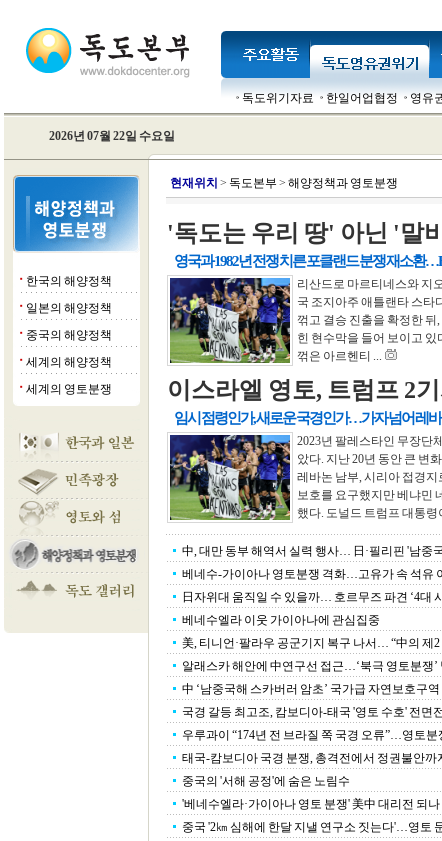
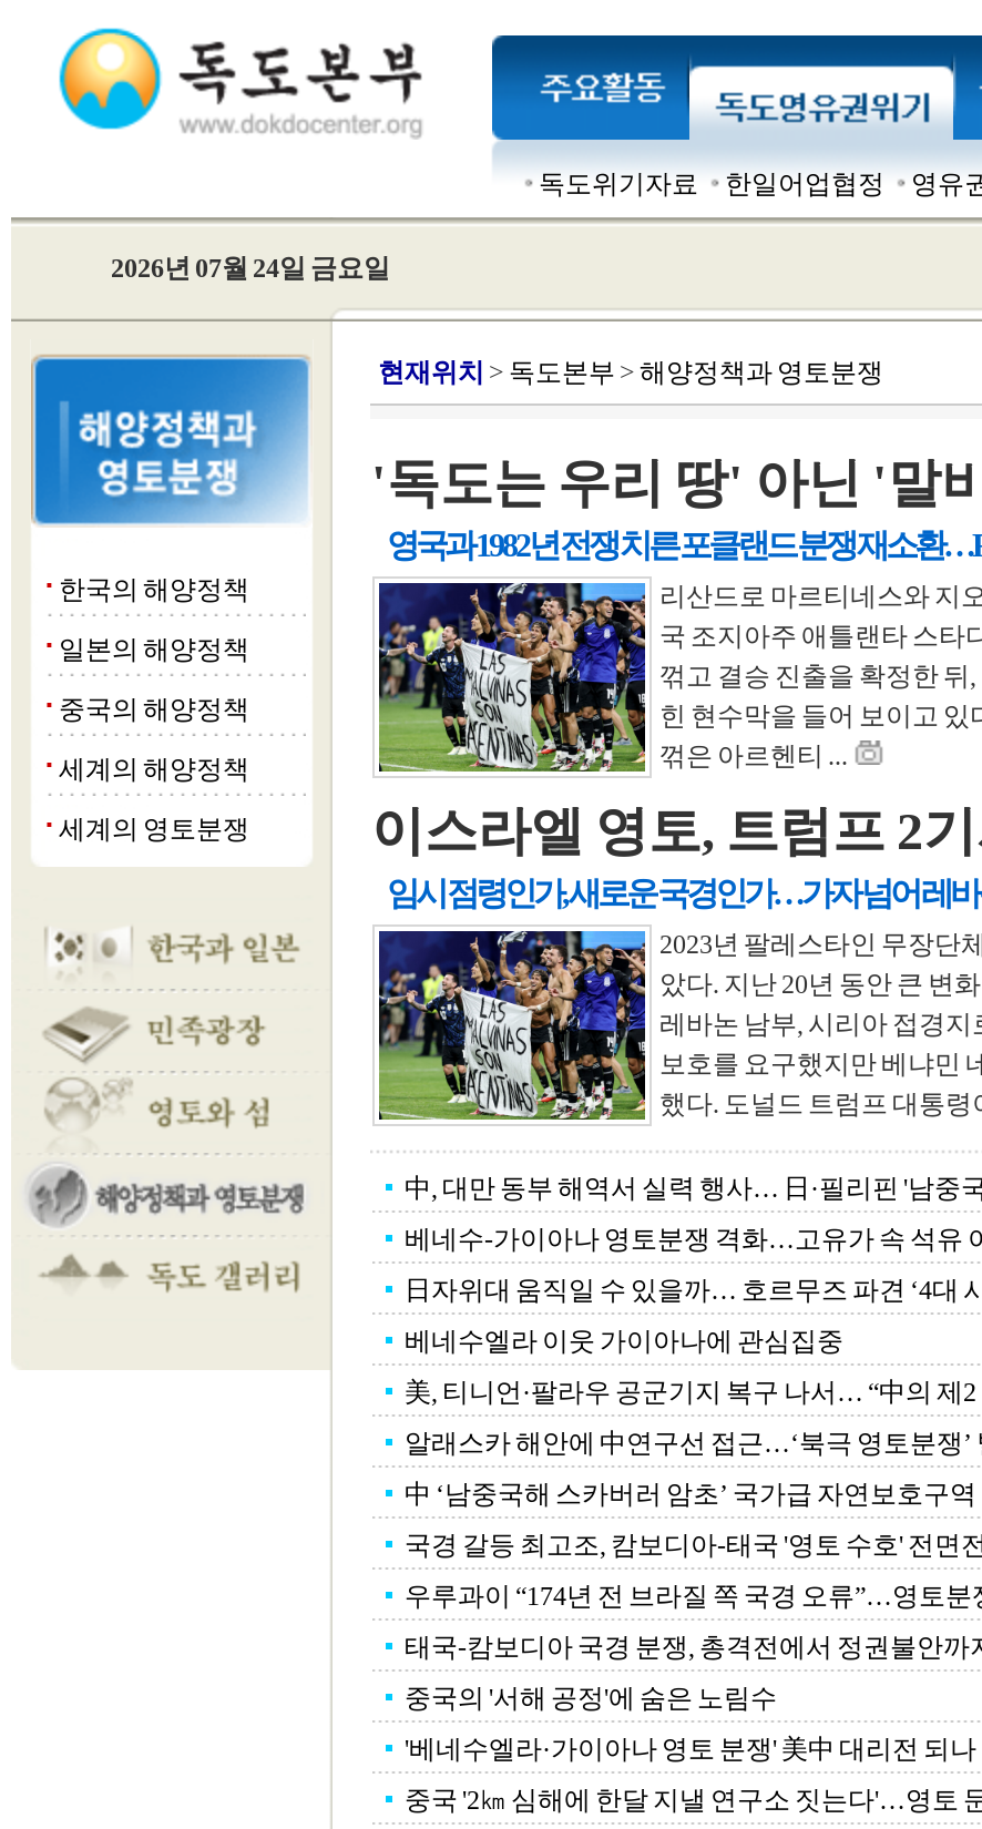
- 2026년 07월 22일 수요일
+ 2026년 07월 24일 금요일
